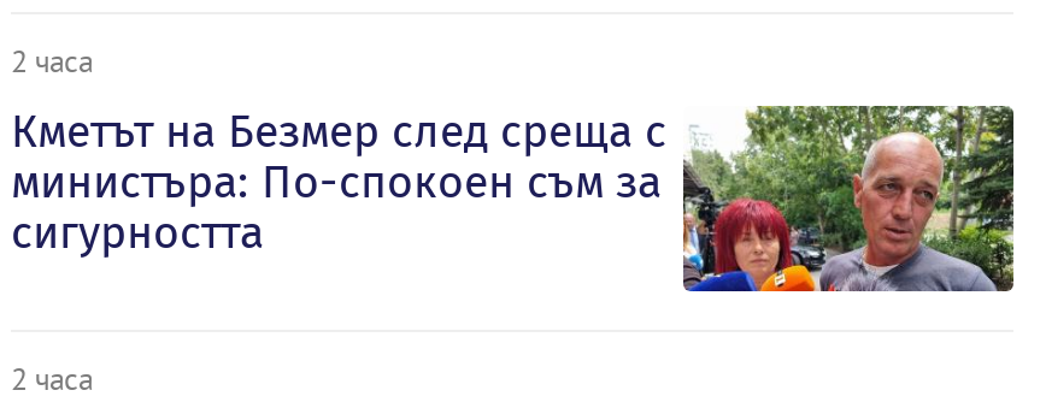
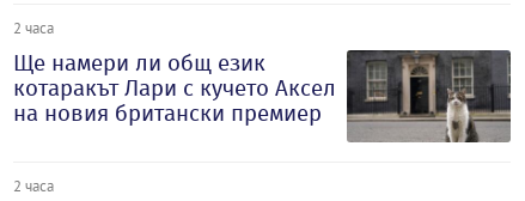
- [image]
- Кметът на Безмер след среща с
- министъра: По-спокоен съм за
- сигурността
+ [image]
+ Ще намери ли общ език
+ котаракът Лари с кучето Аксел
+ на новия британски премиер
